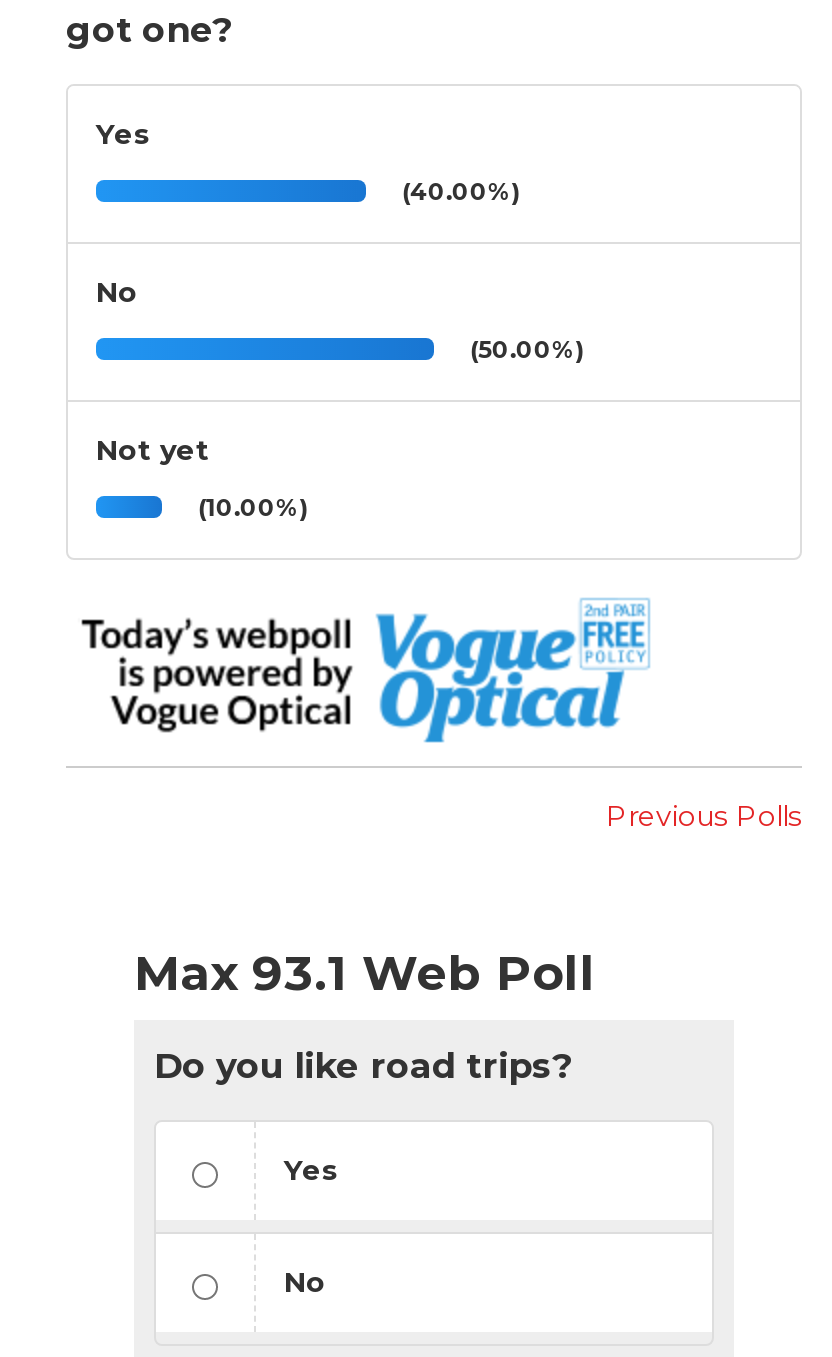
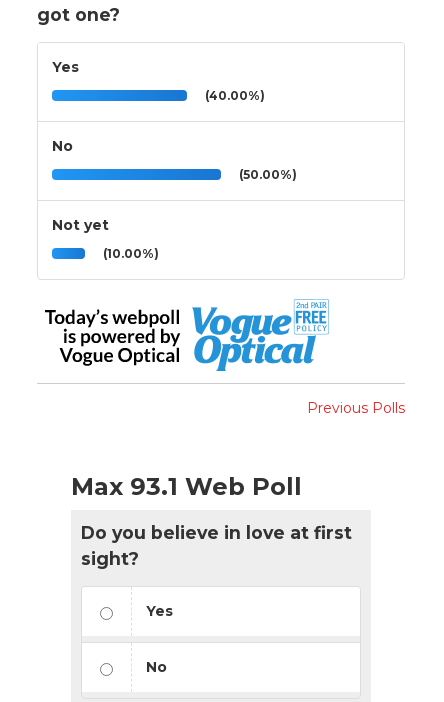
- Do you like road trips?
+ Do you believe in love at first
+ sight?
